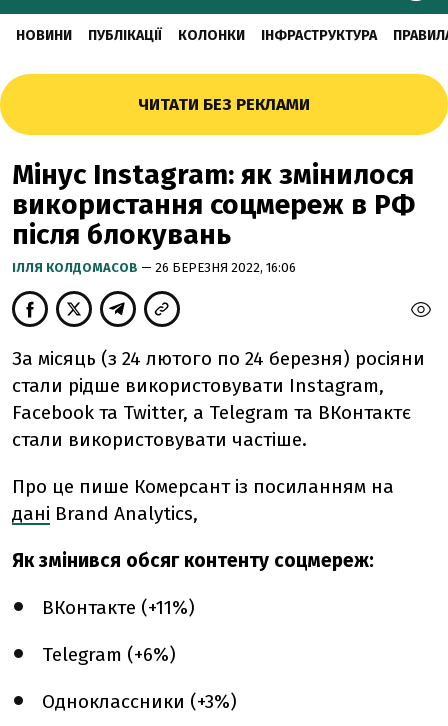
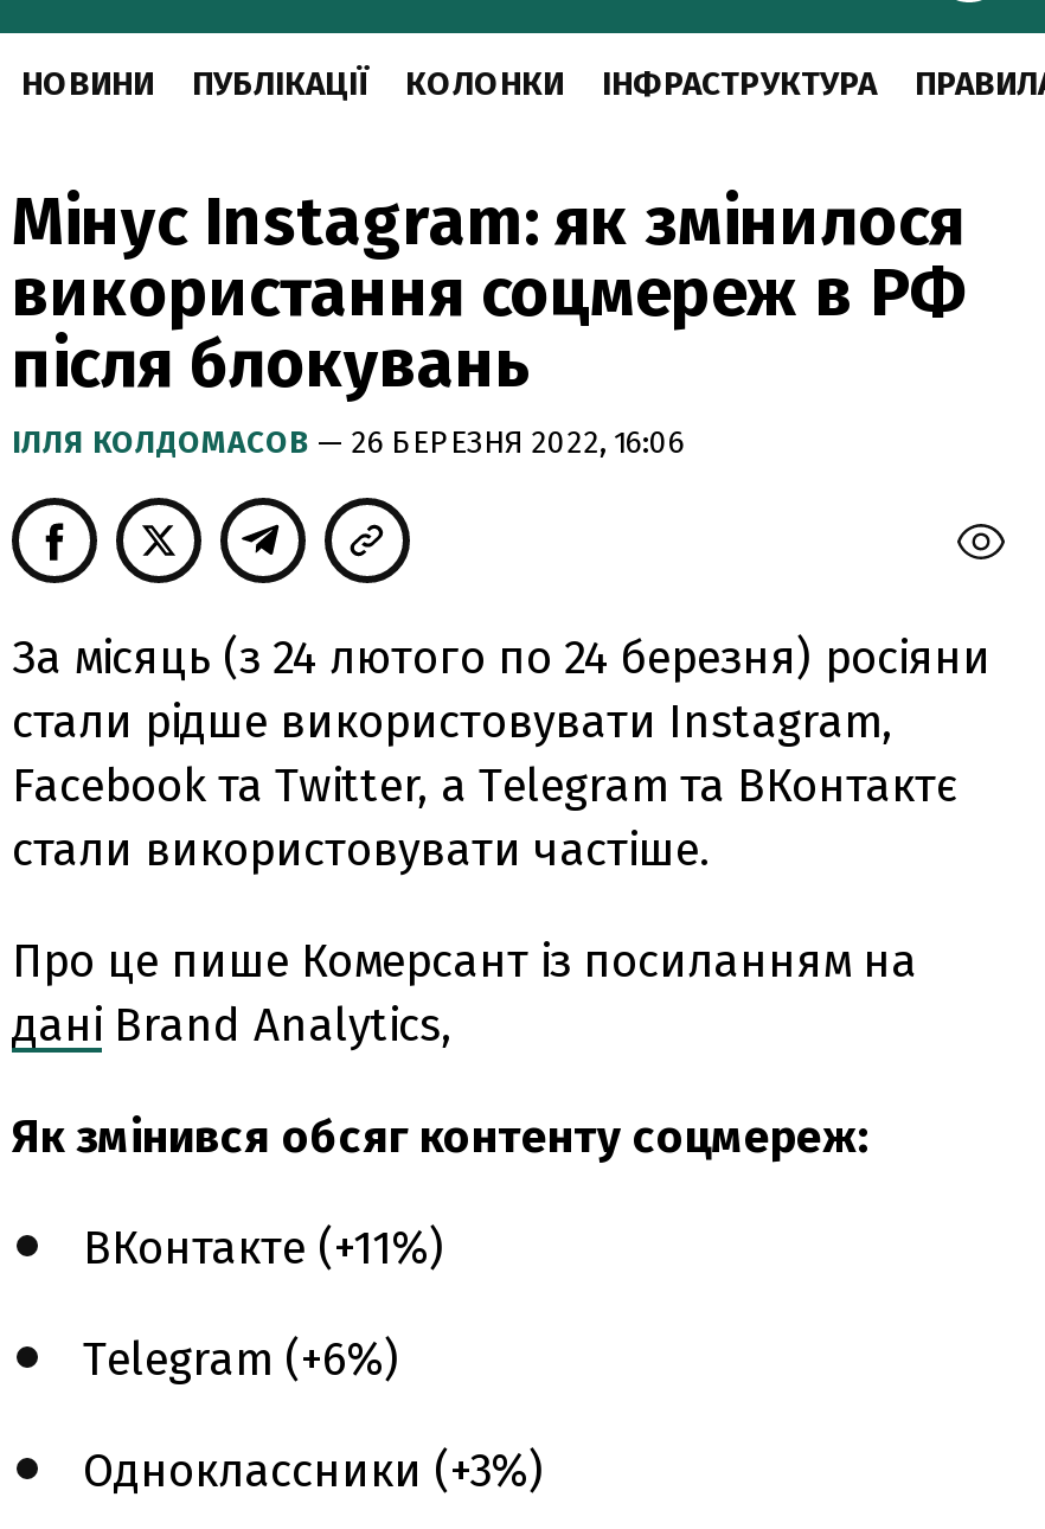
- ЧИТАТИ БЕЗ РЕКЛАМИ
